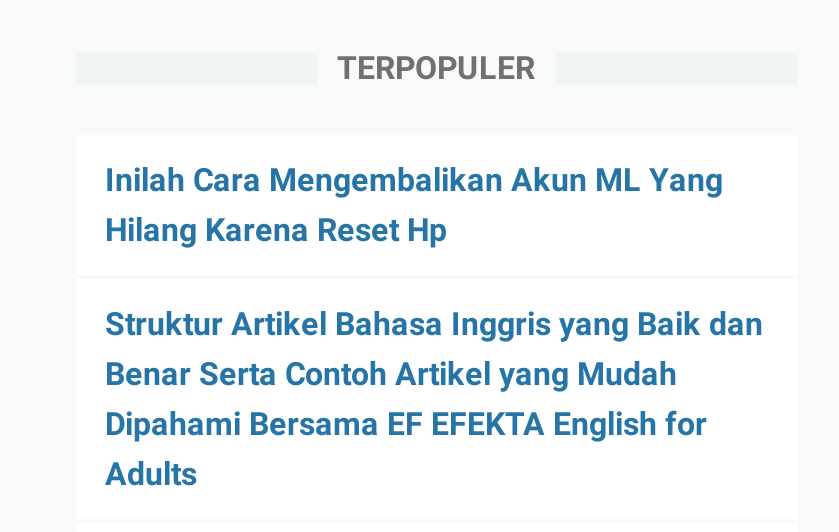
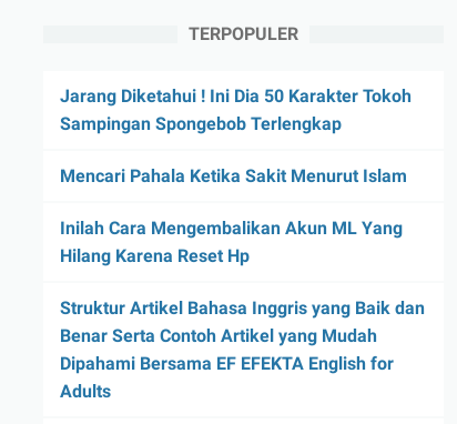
+ Jarang Diketahui ! Ini Dia 50 Karakter Tokoh
+ Sampingan Spongebob Terlengkap
+ Mencari Pahala Ketika Sakit Menurut Islam
